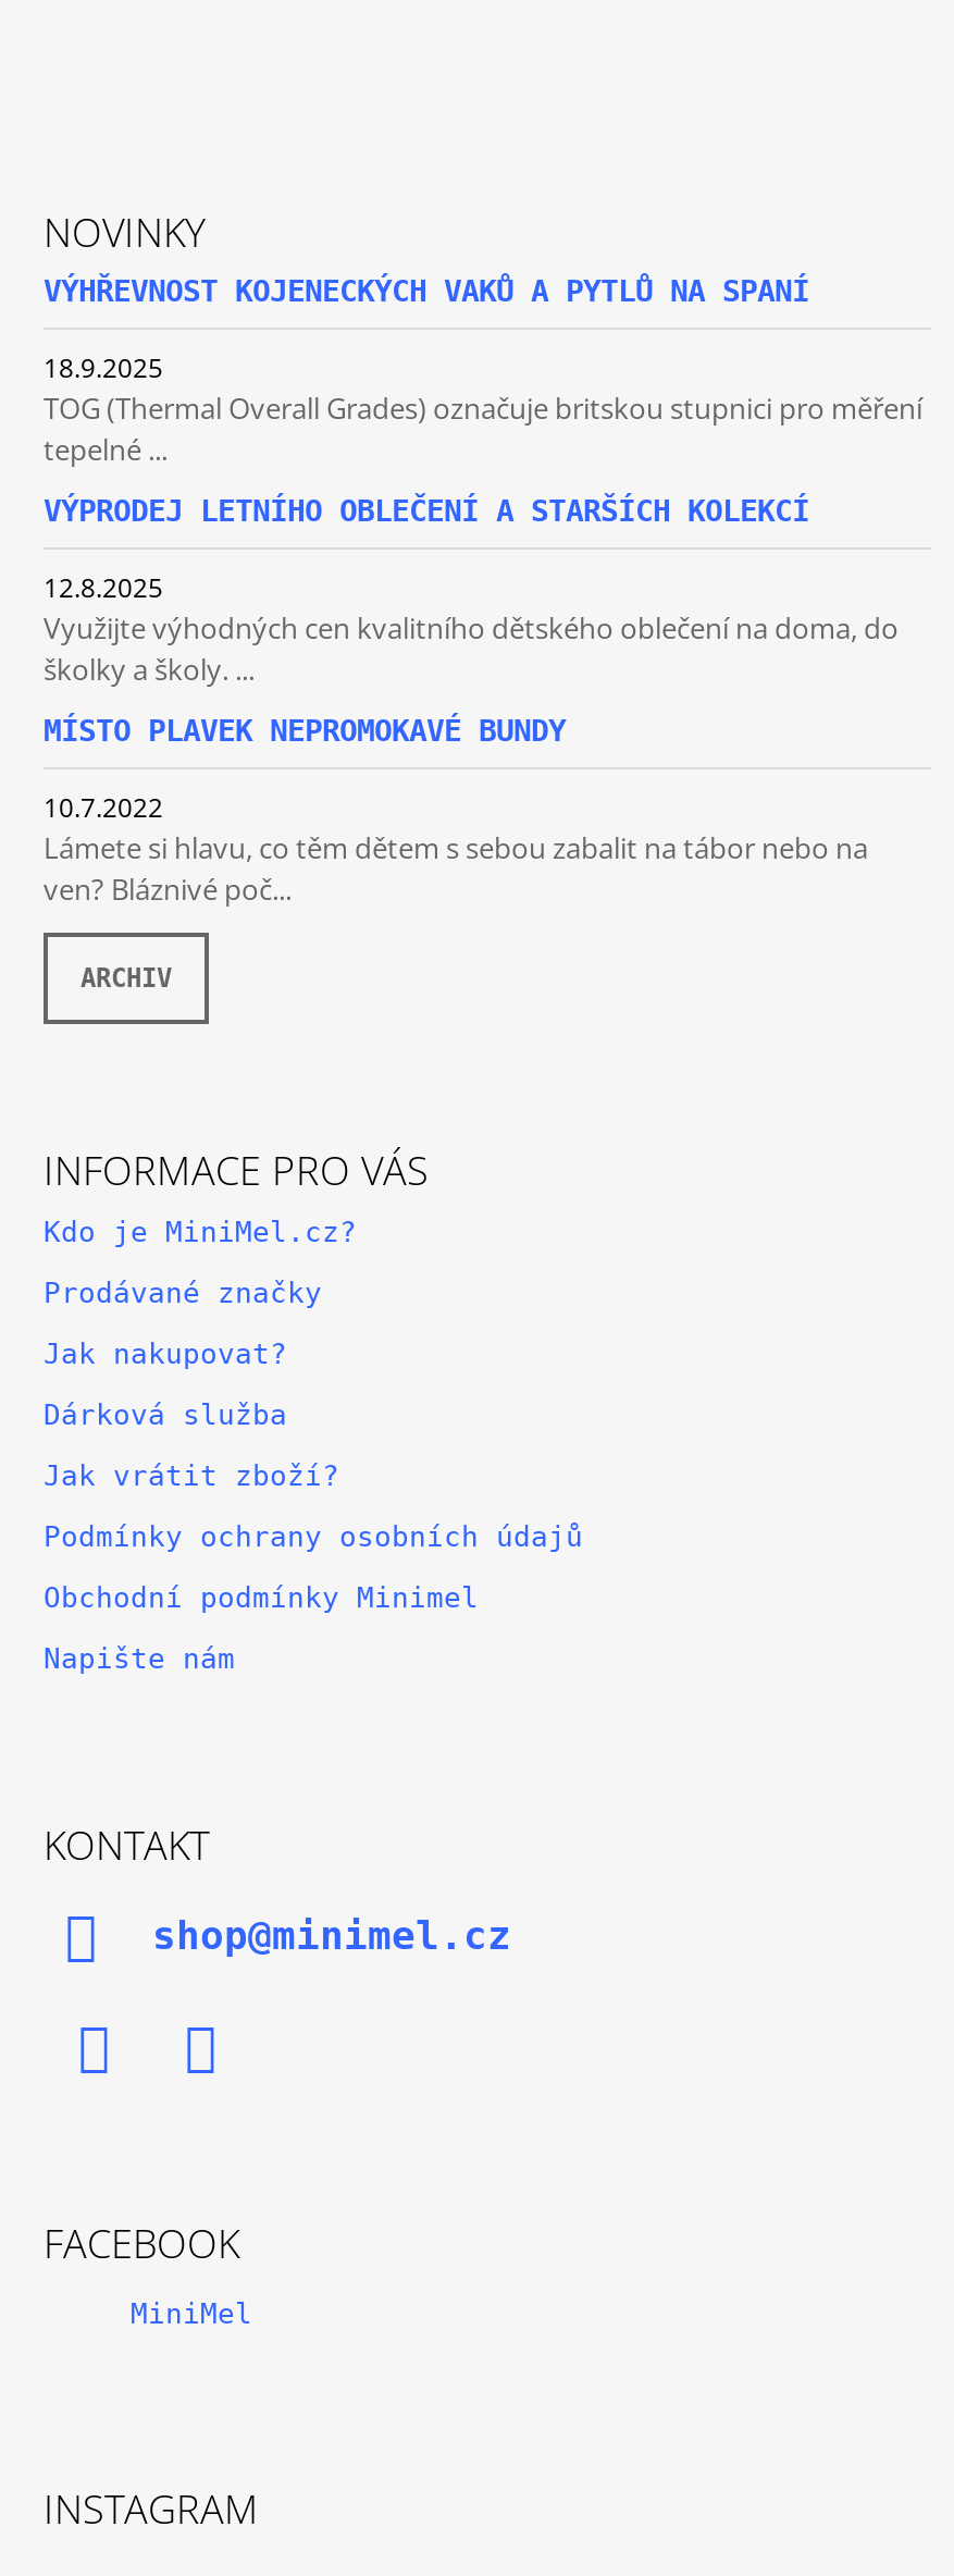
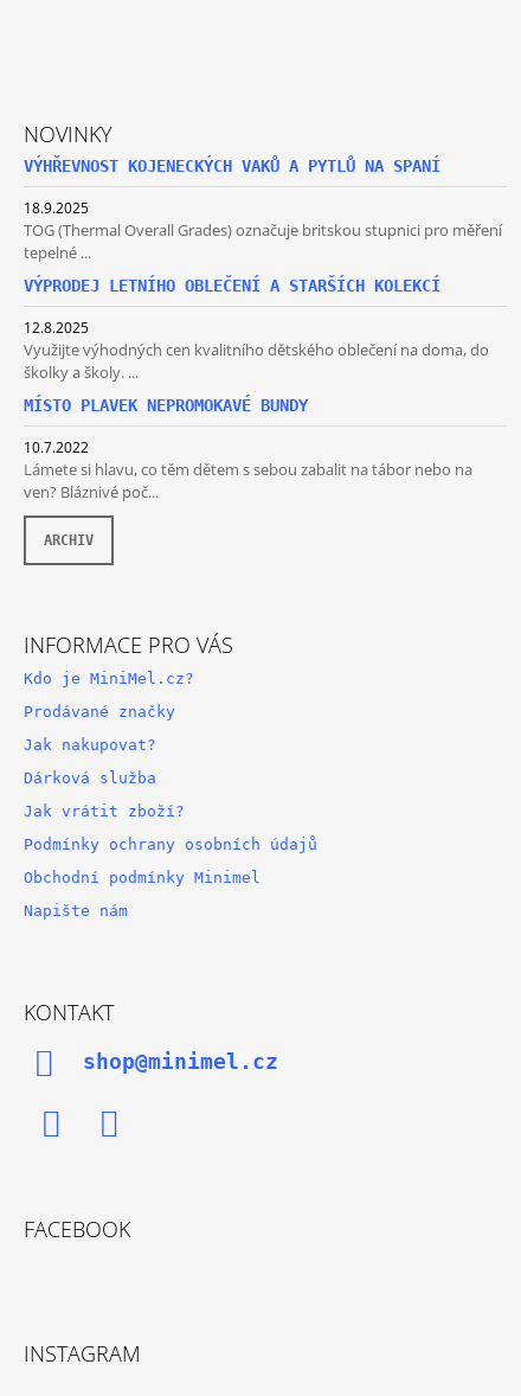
- MiniMel
